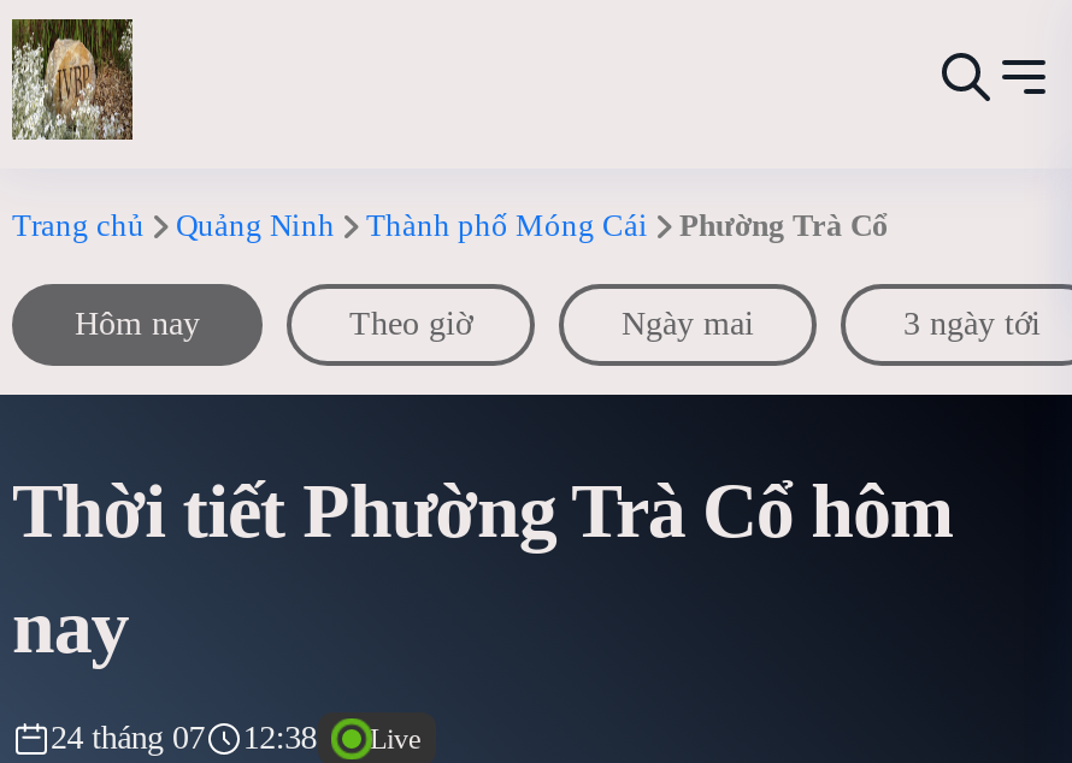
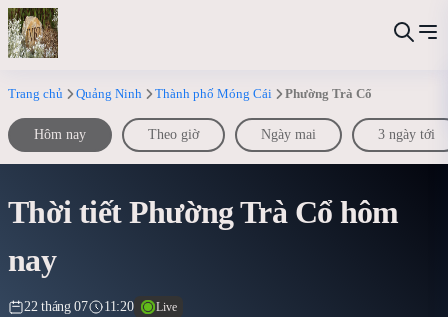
- 24 tháng 07
+ 22 tháng 07

- 12:38
+ 11:20
